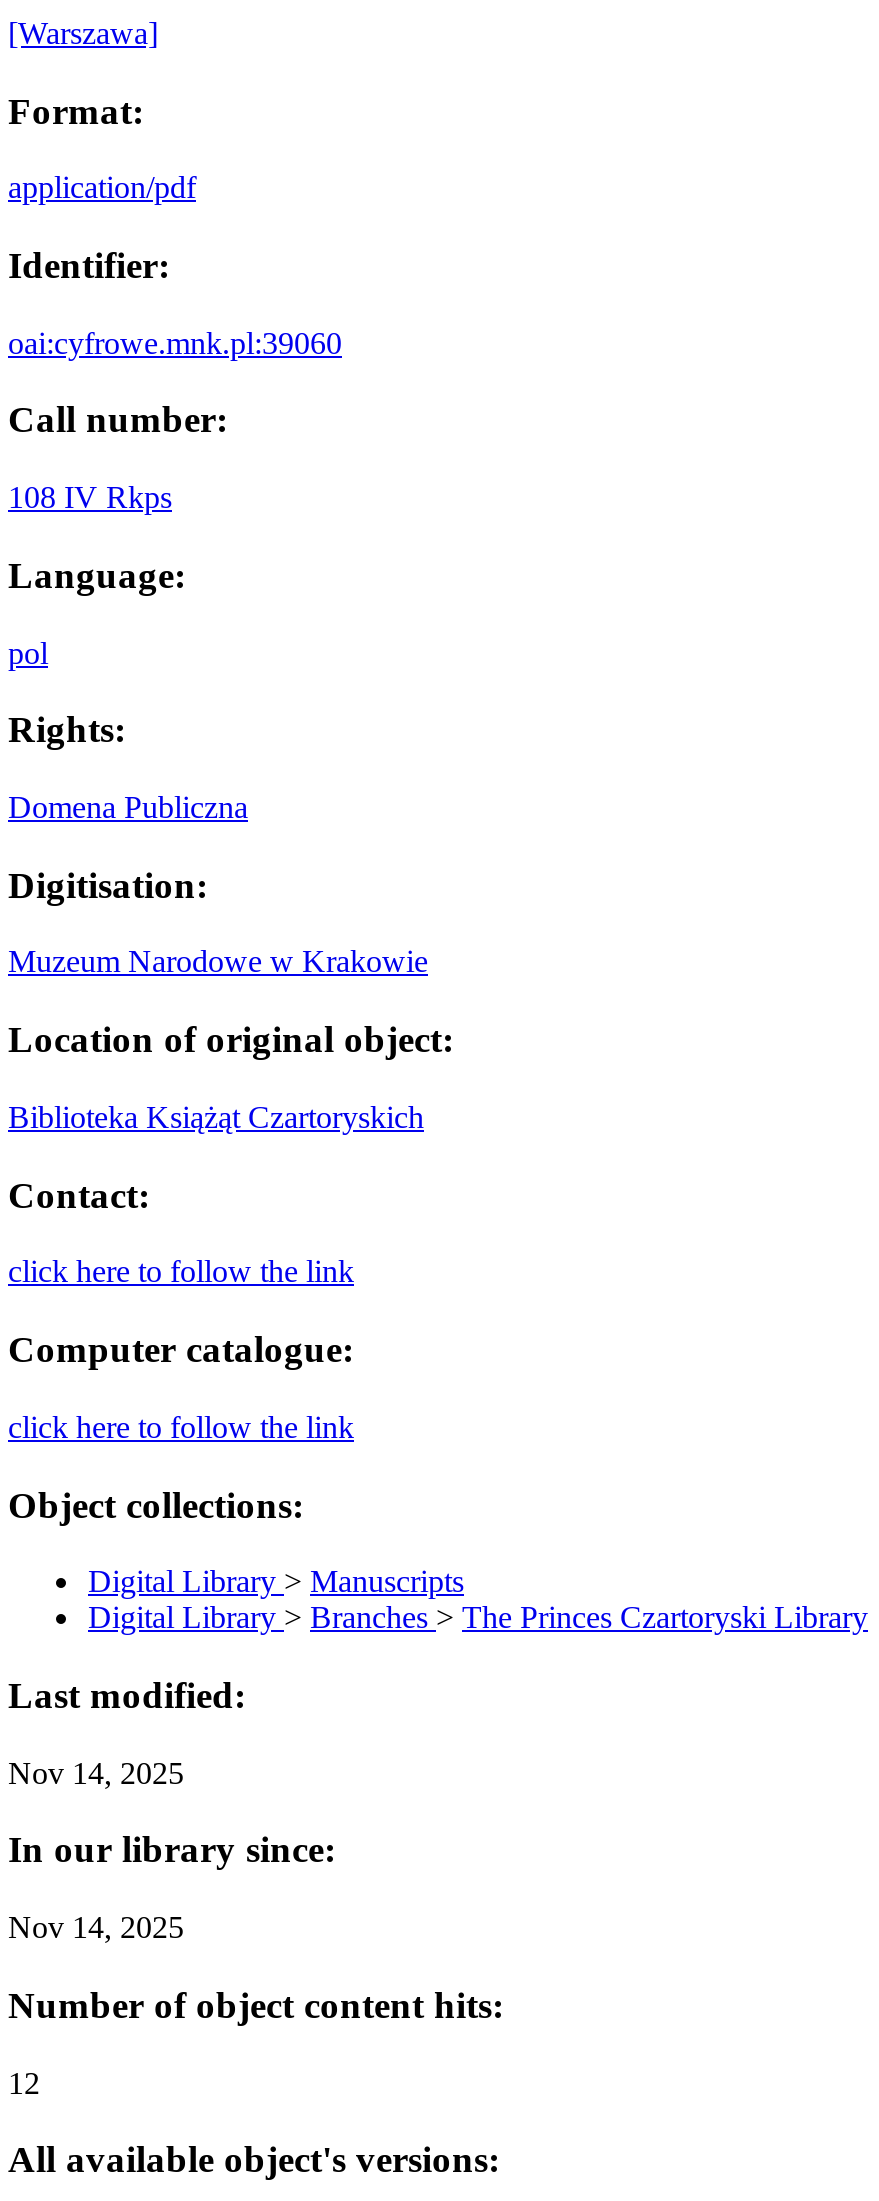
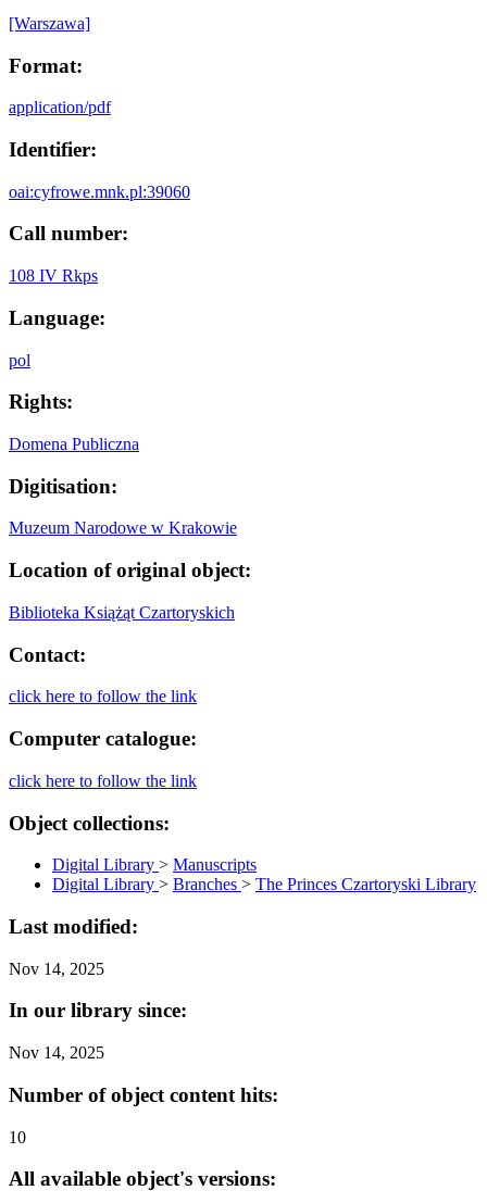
- 12
+ 10
